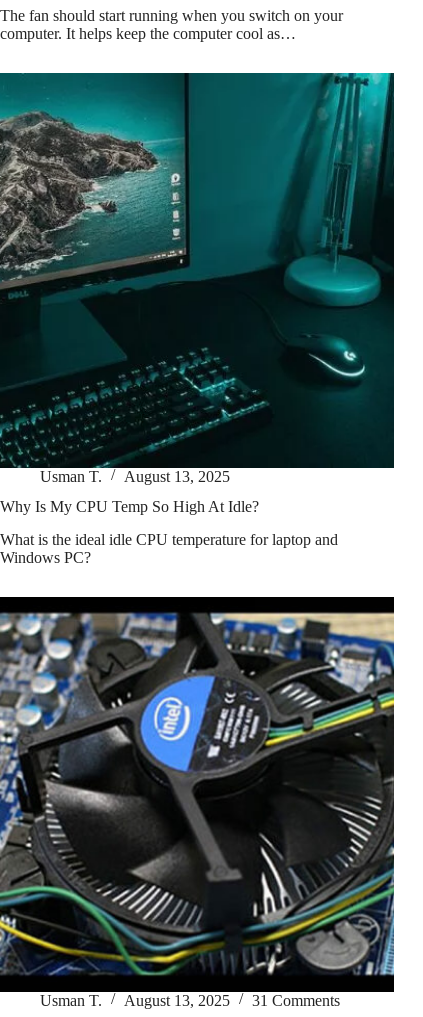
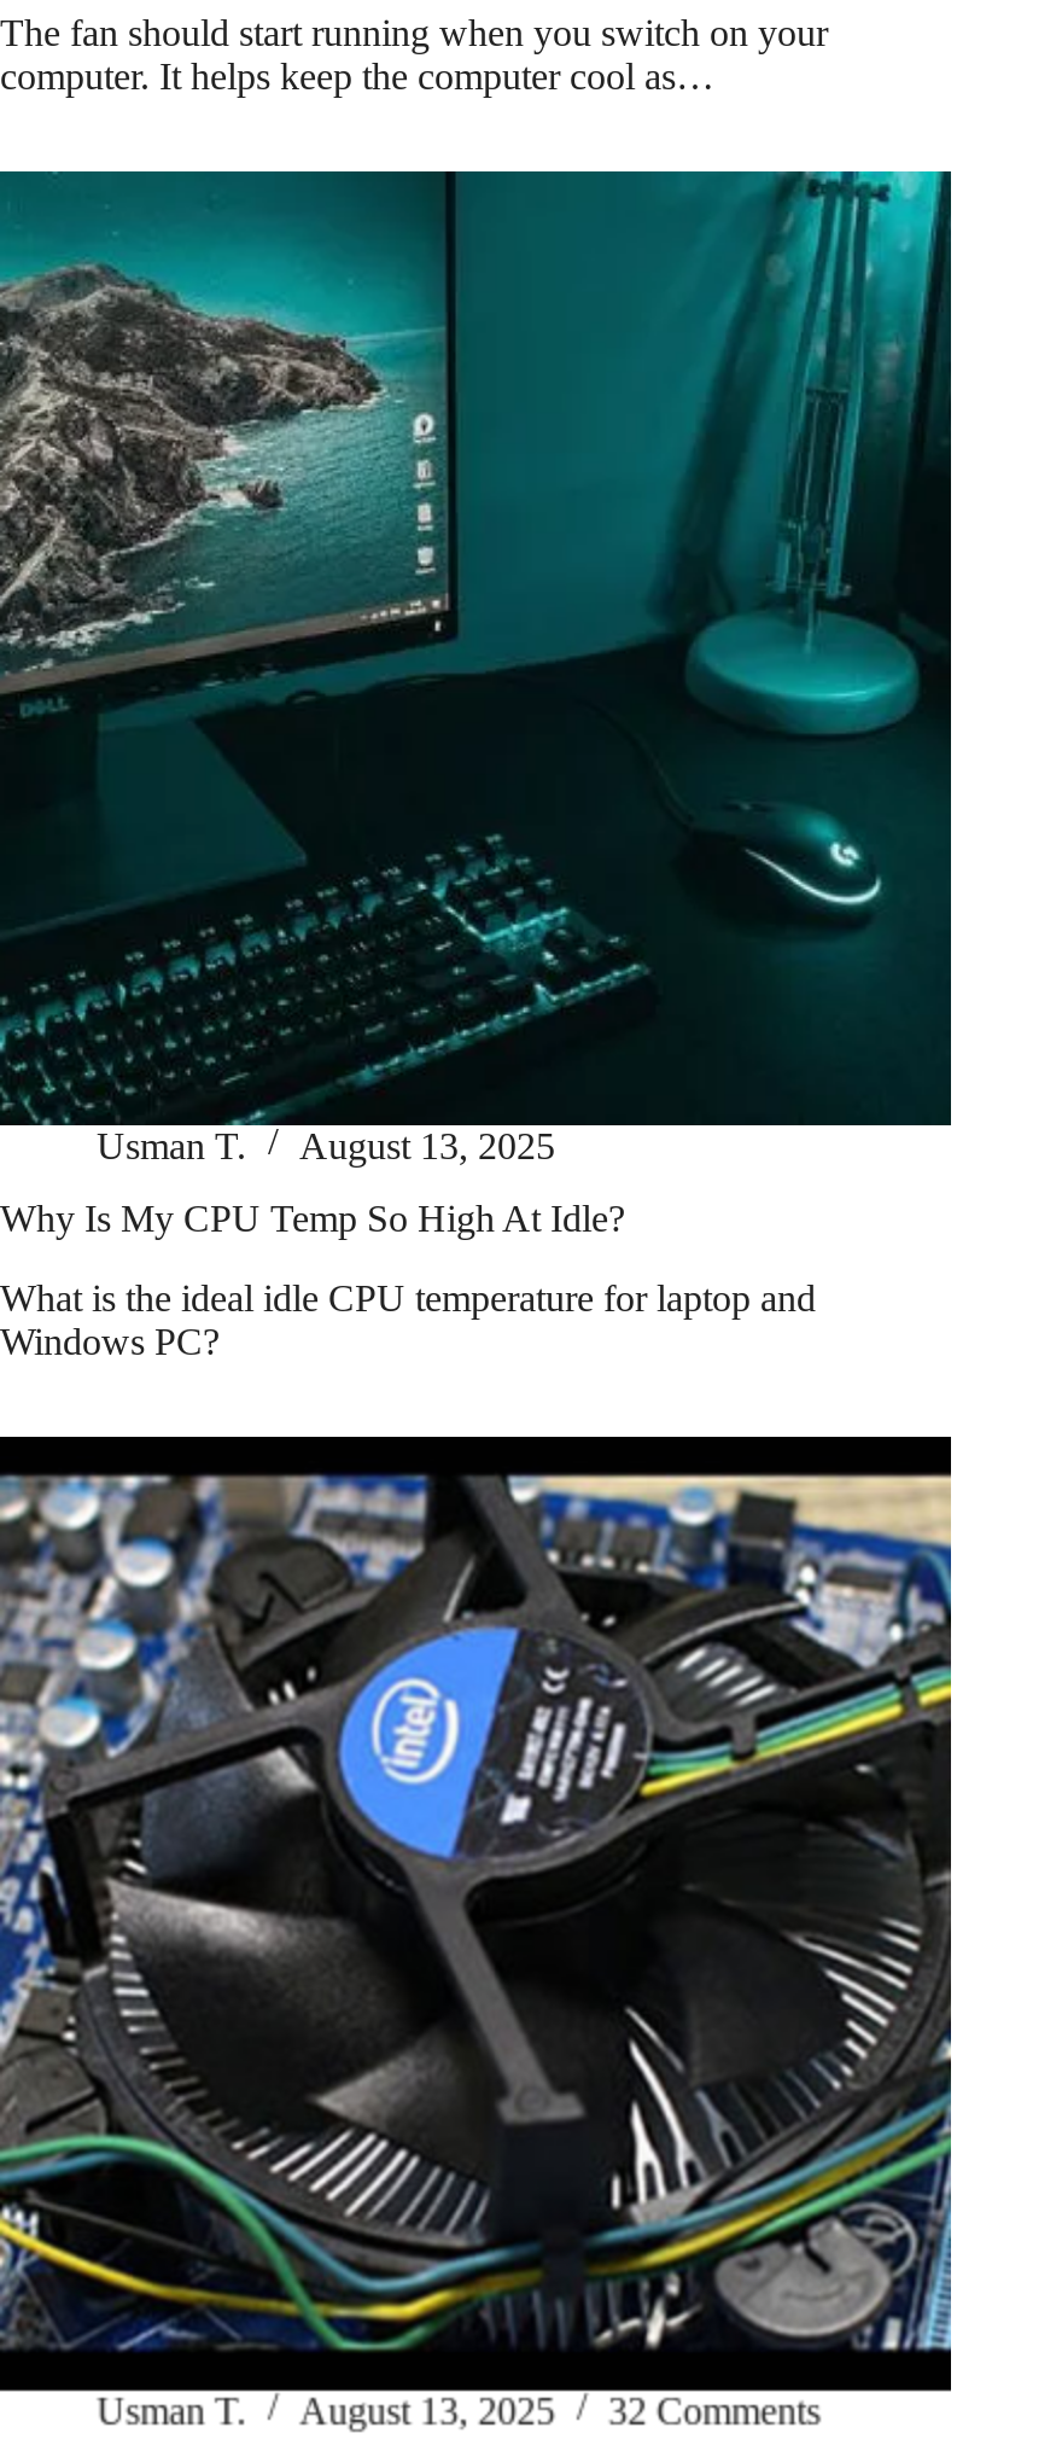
- Usman T. August 13, 2025 31 Comments
+ Usman T. August 13, 2025 32 Comments
